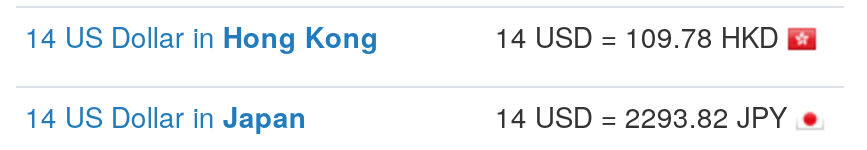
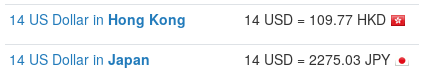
- 14 USD = 109.78 HKD
+ 14 USD = 109.77 HKD

- 14 USD = 2293.82 JPY
+ 14 USD = 2275.03 JPY
